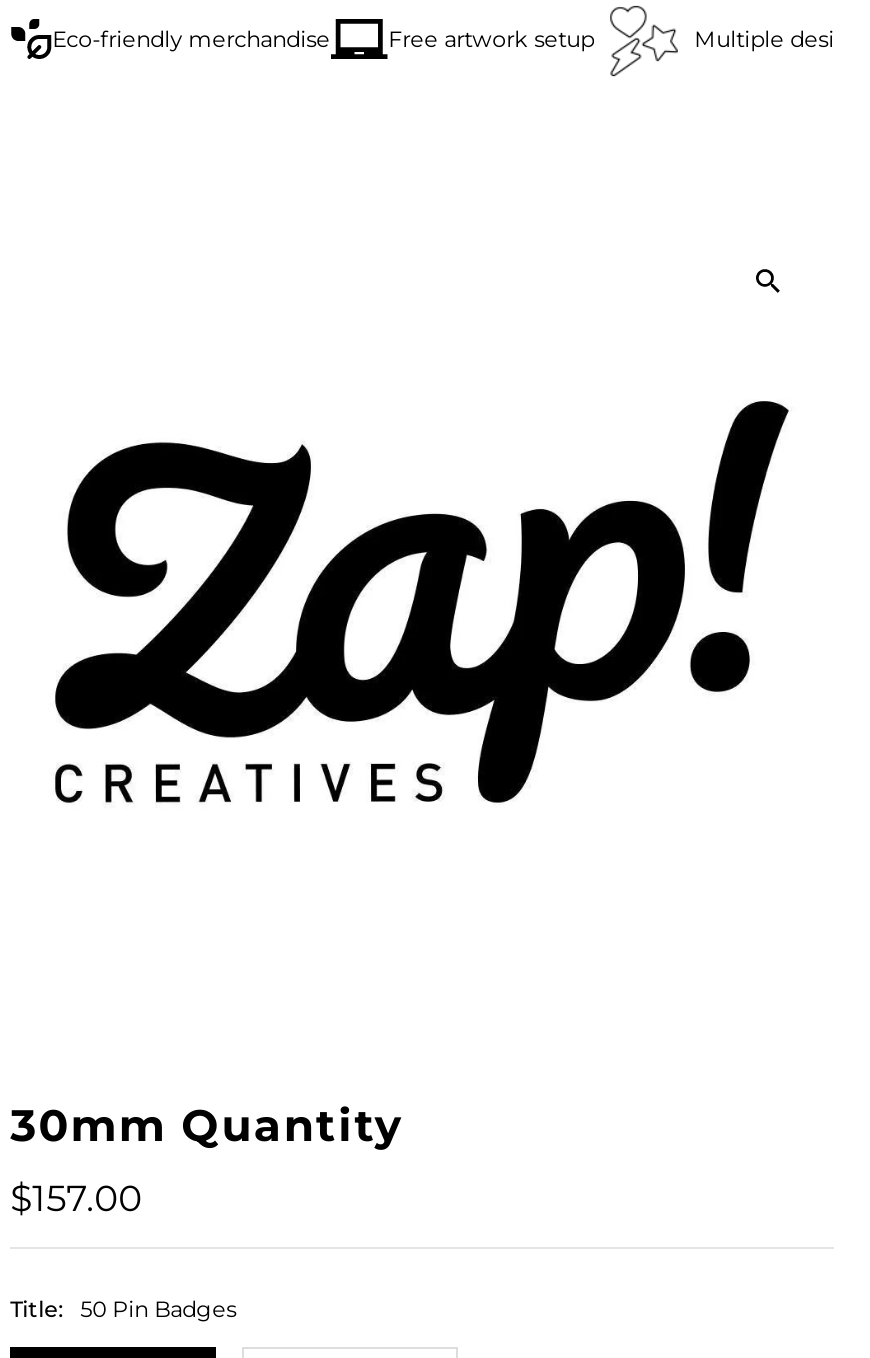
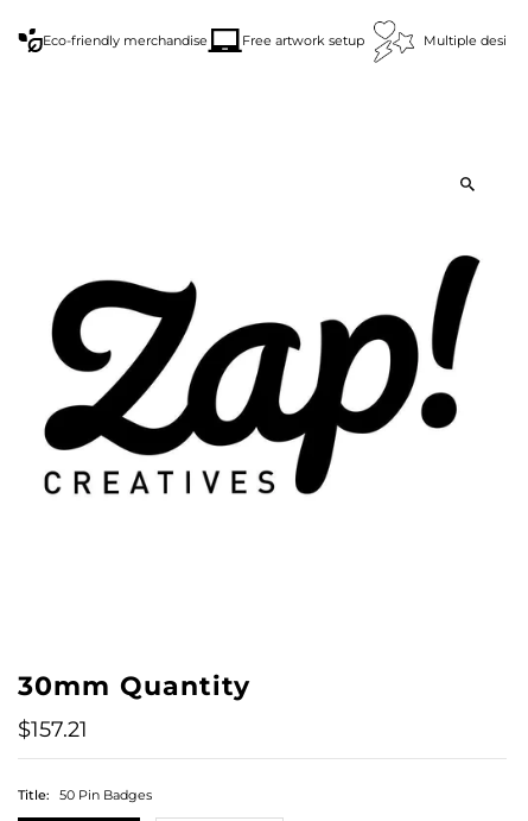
- $157.00
+ $157.21
